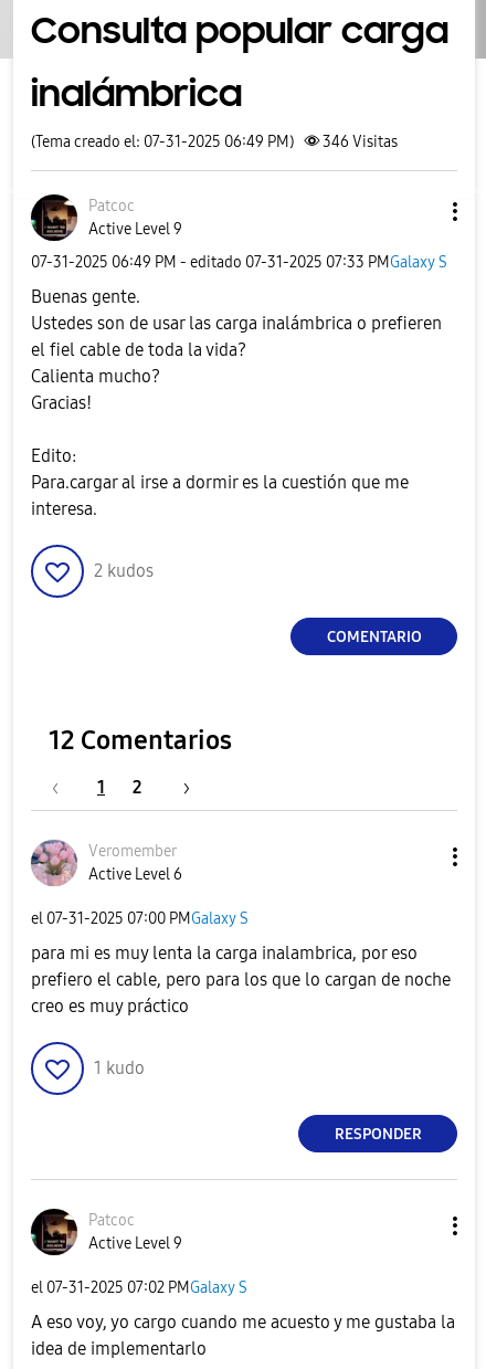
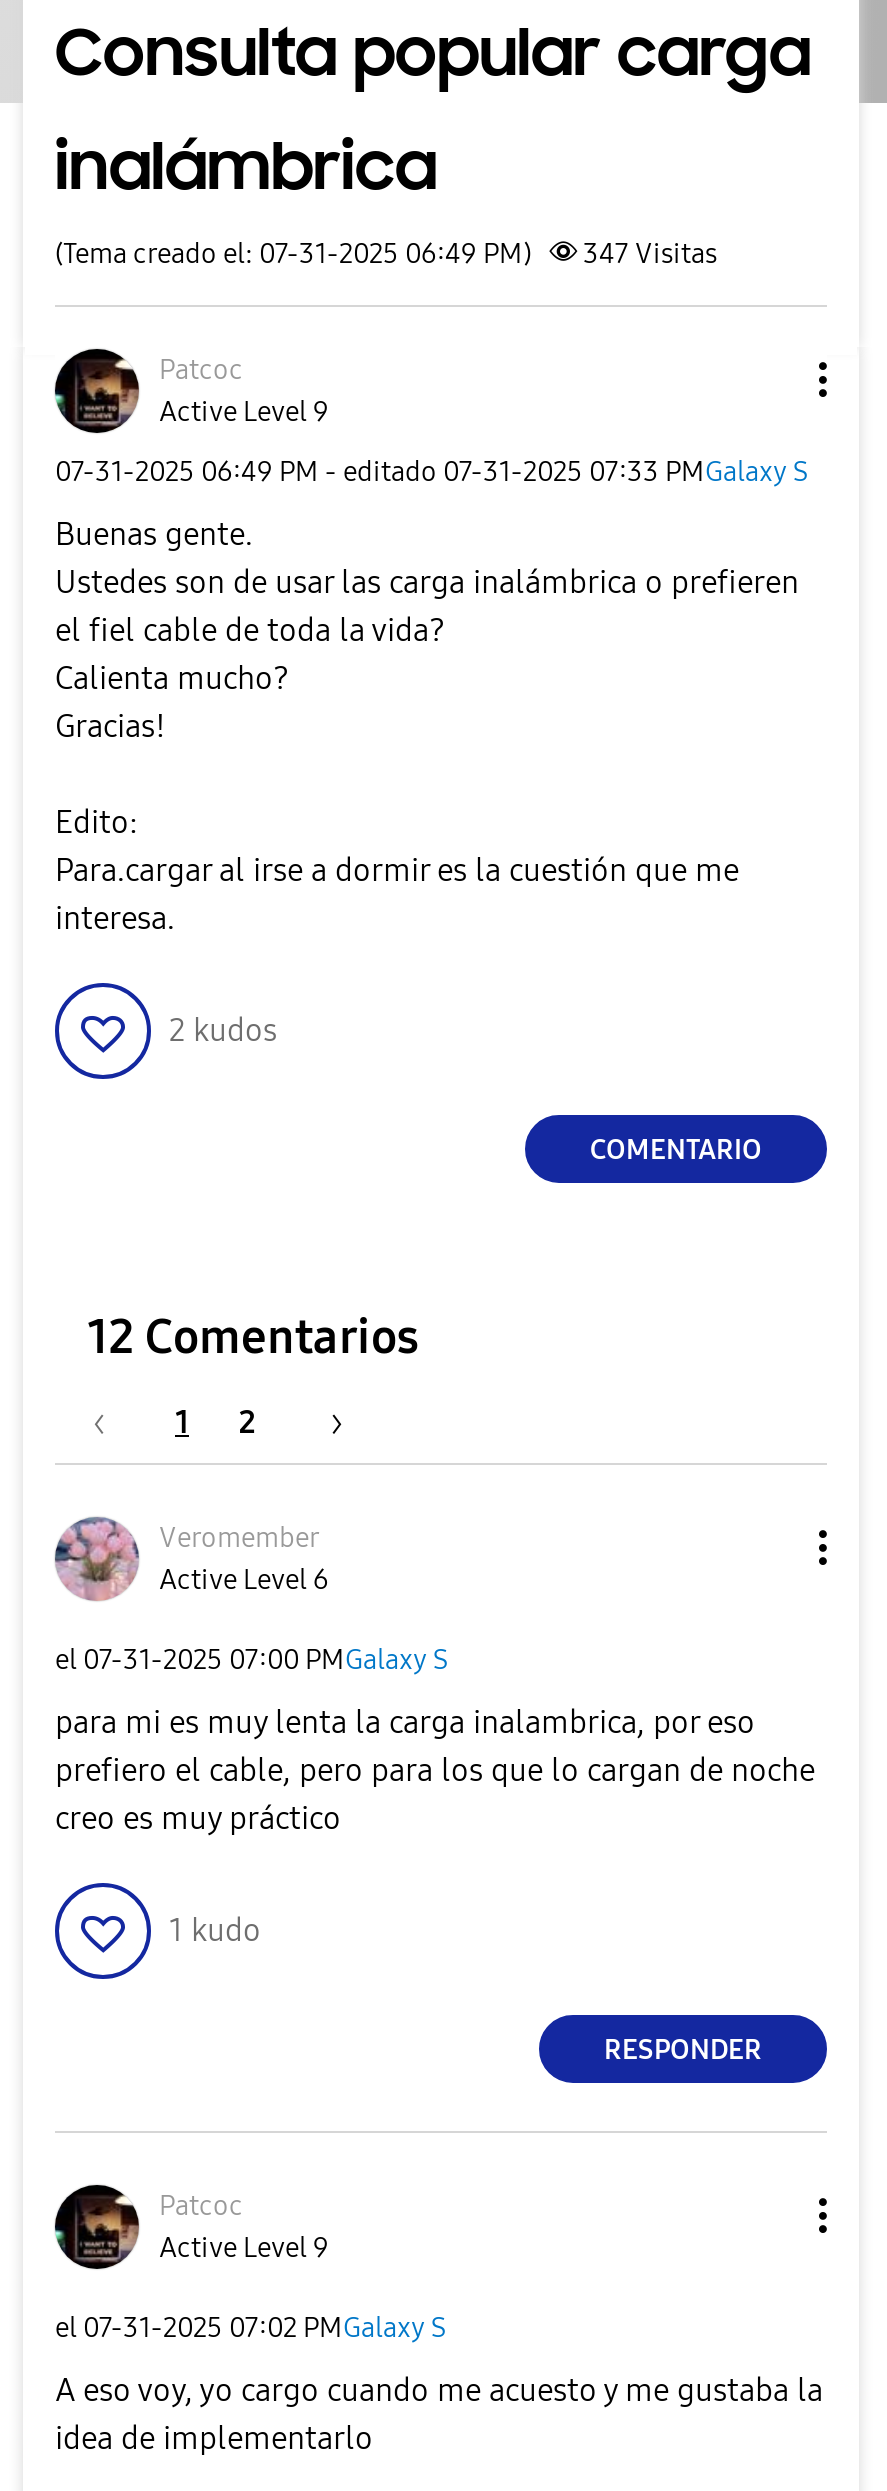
- (Tema creado el: 07-31-2025 06:49 PM) 346 Visitas
+ (Tema creado el: 07-31-2025 06:49 PM) 347 Visitas
